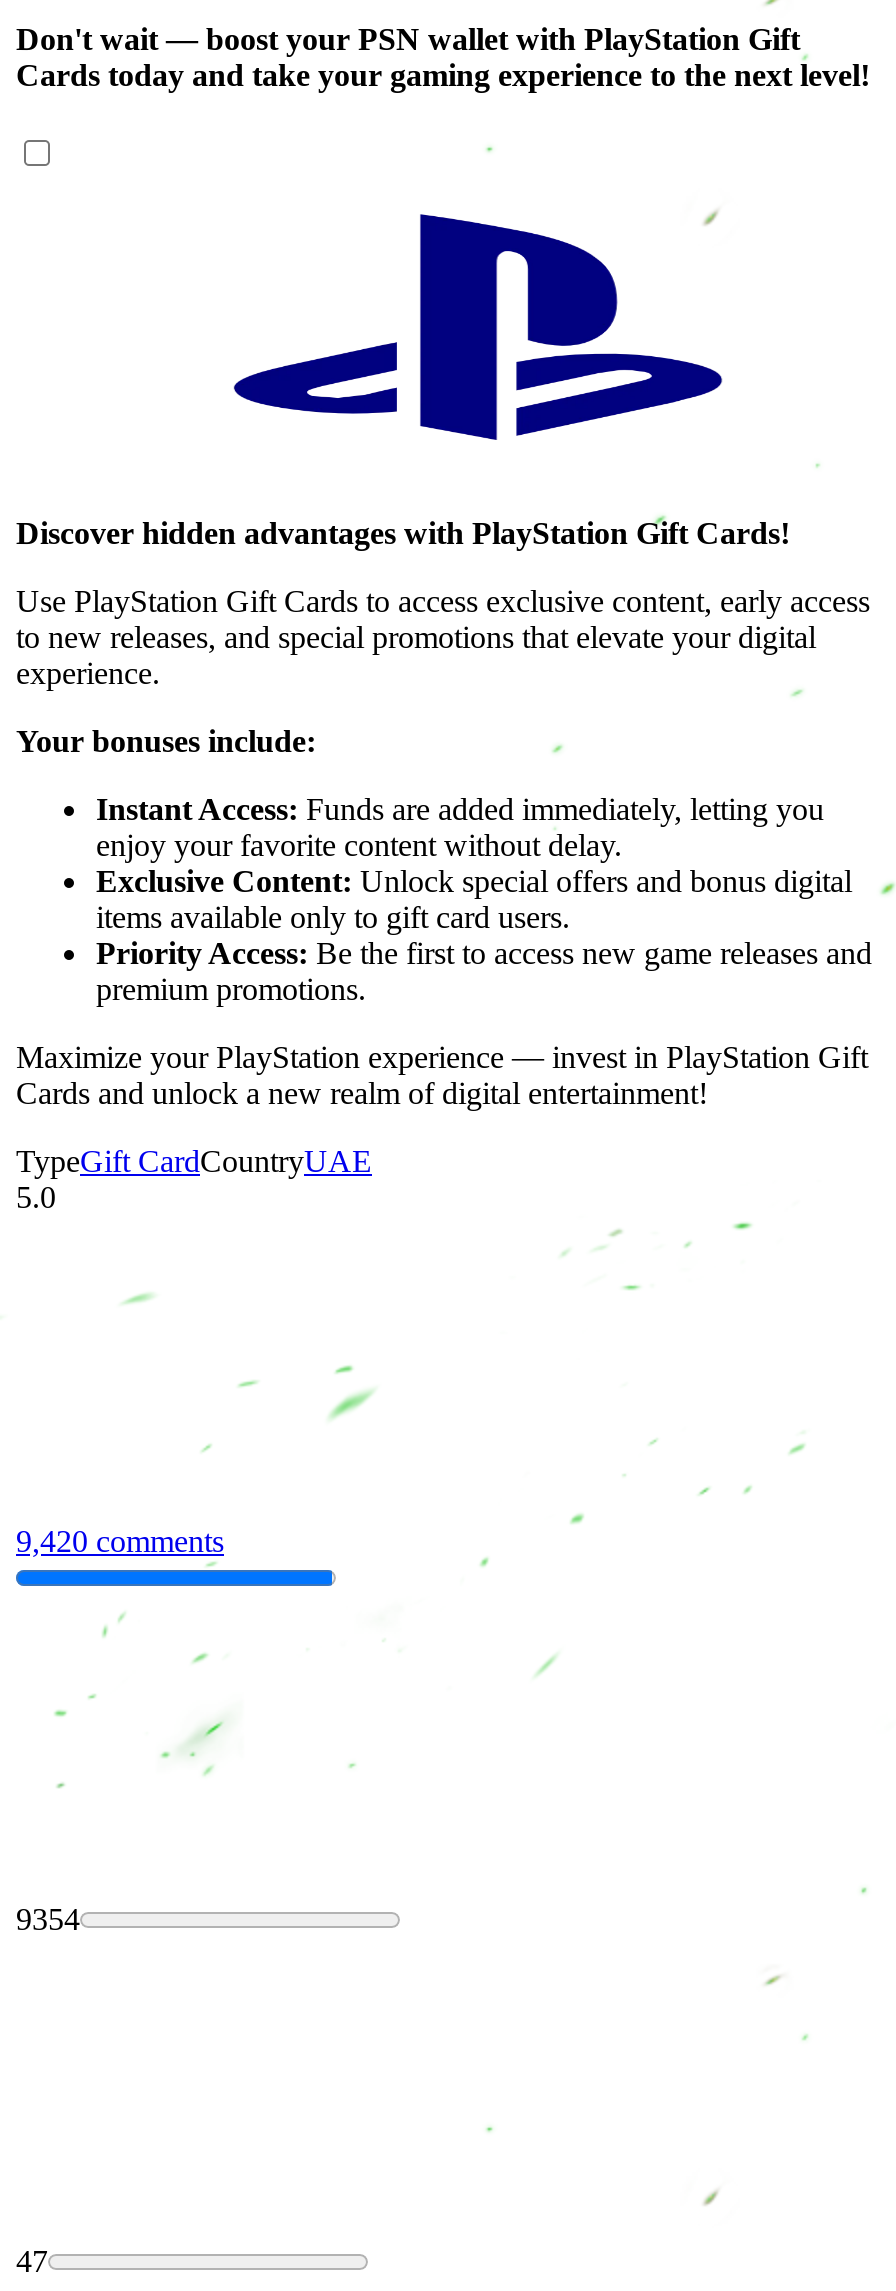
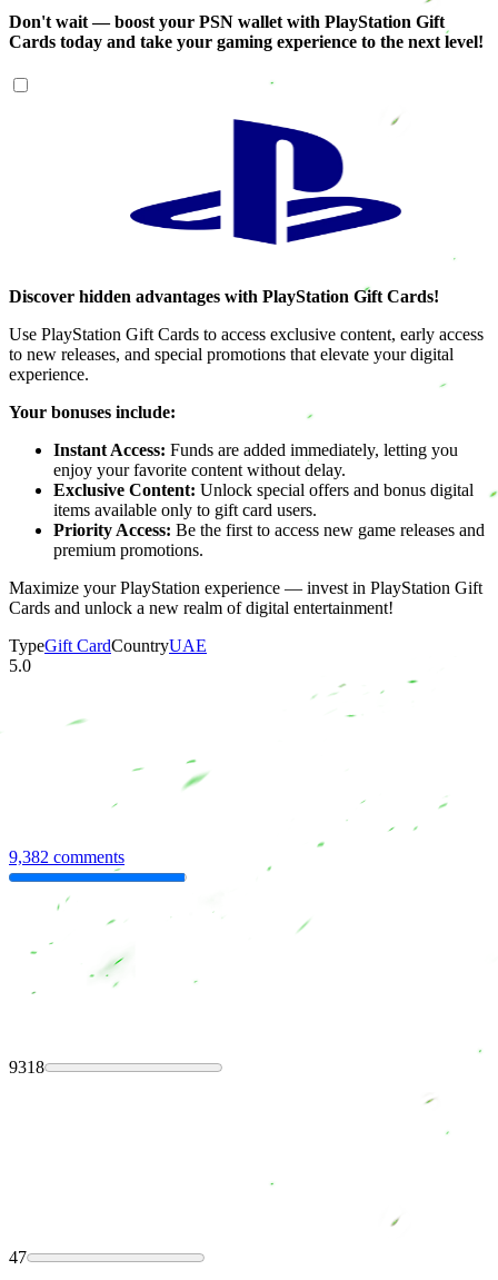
- 9,420 comments
+ 9,382 comments

- 9354
+ 9318
